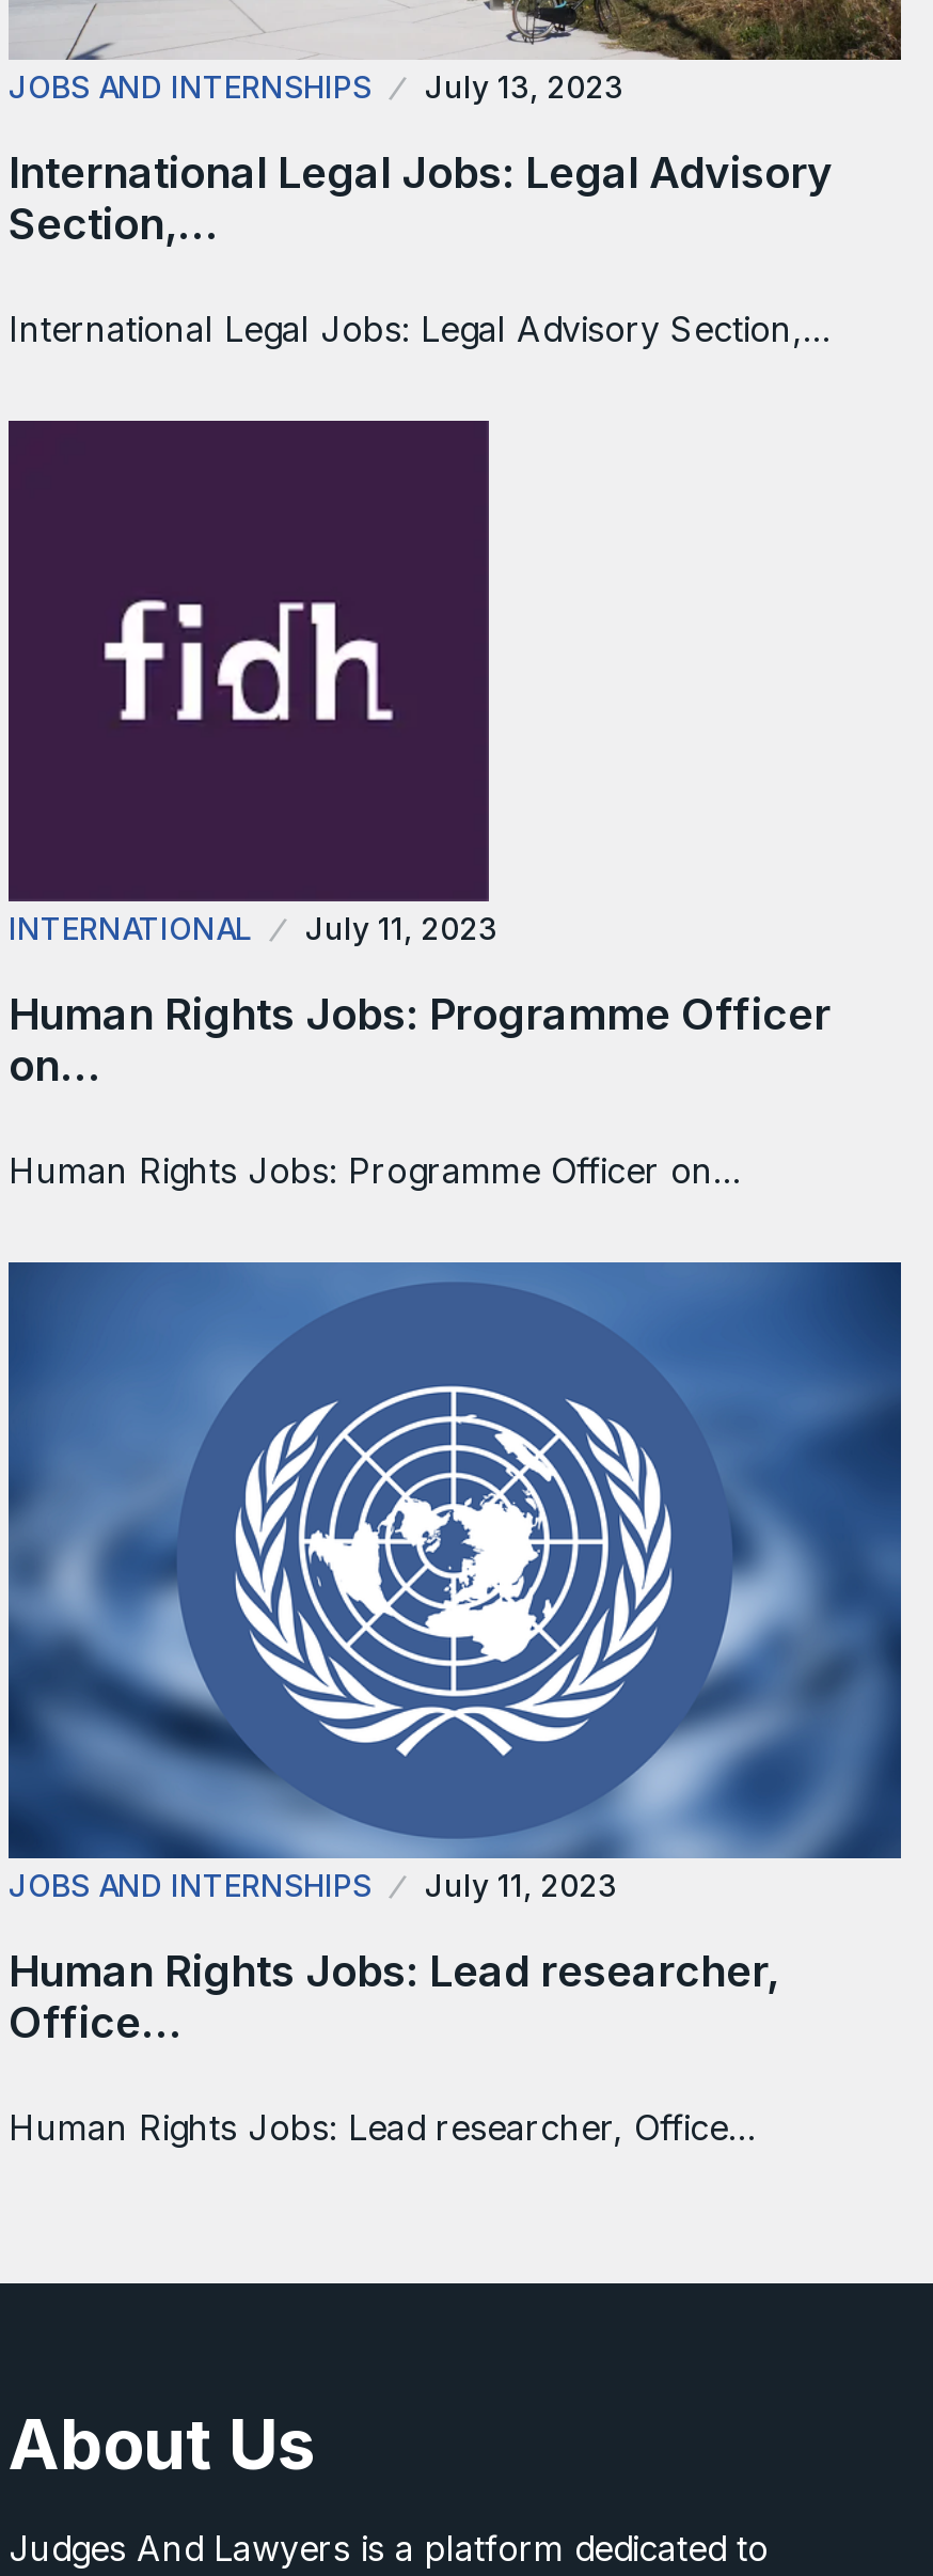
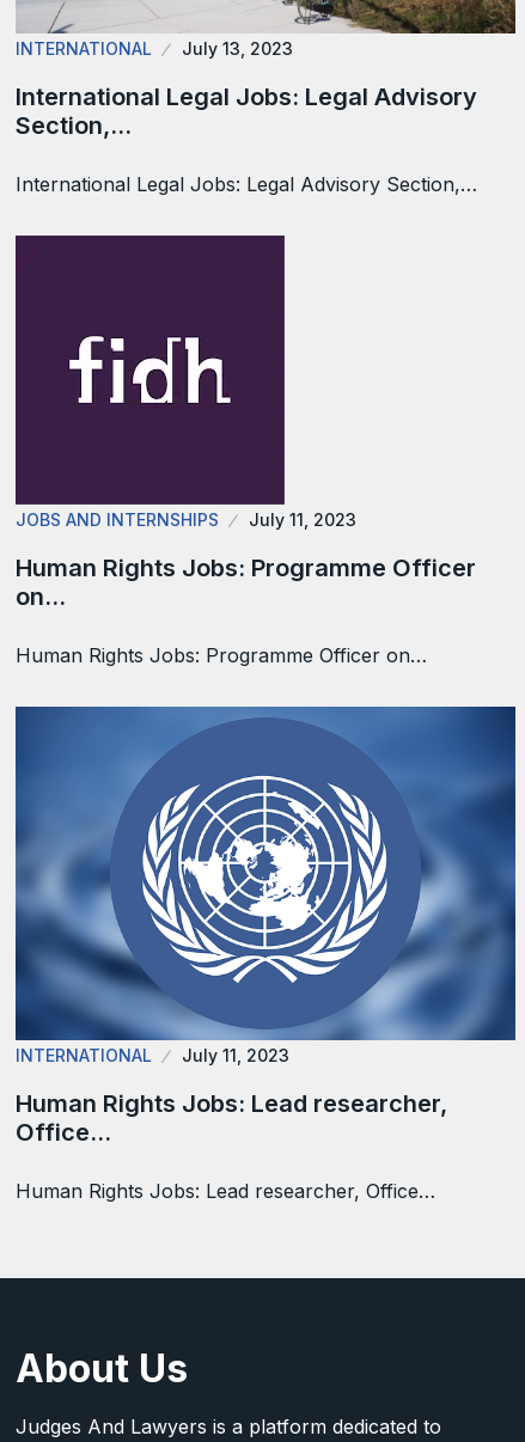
- JOBS AND INTERNSHIPS
+ INTERNATIONAL

- INTERNATIONAL
+ JOBS AND INTERNSHIPS

- JOBS AND INTERNSHIPS
+ INTERNATIONAL
